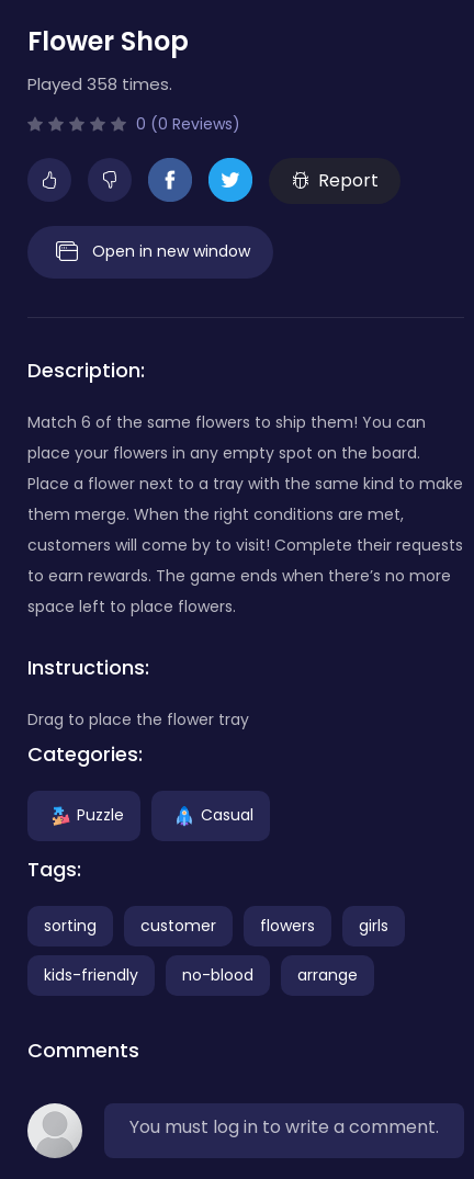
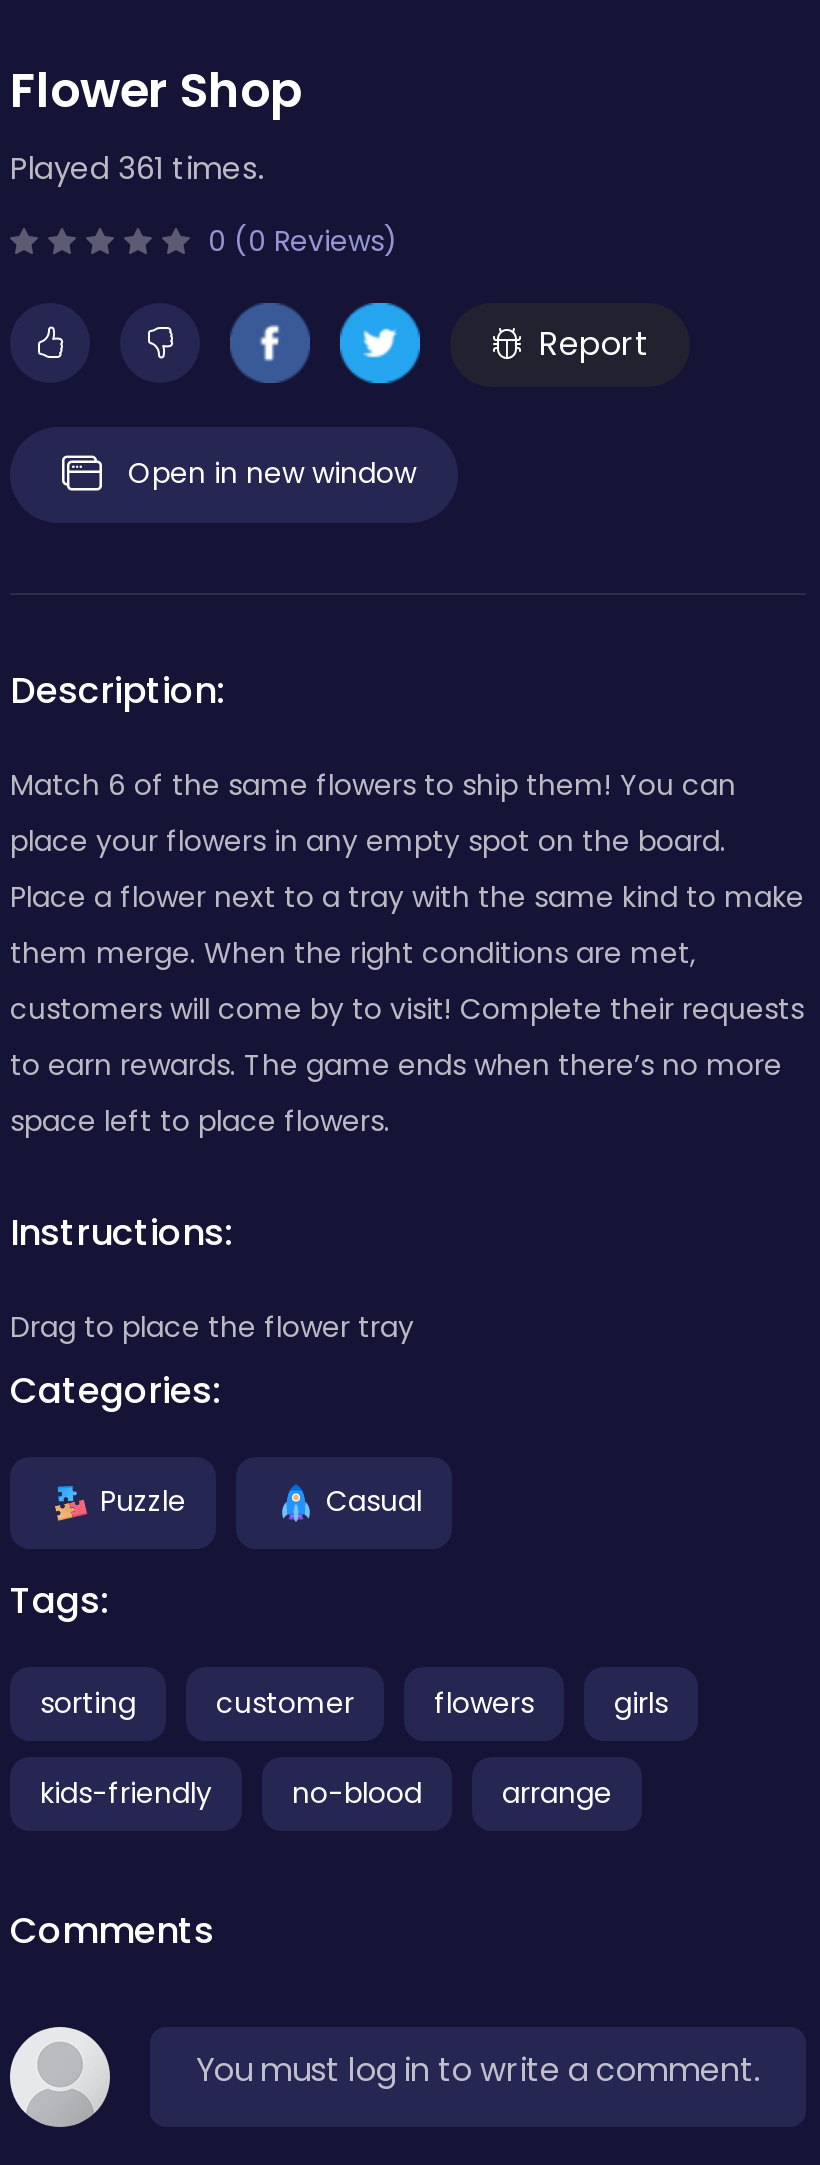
- Played 358 times.
+ Played 361 times.
